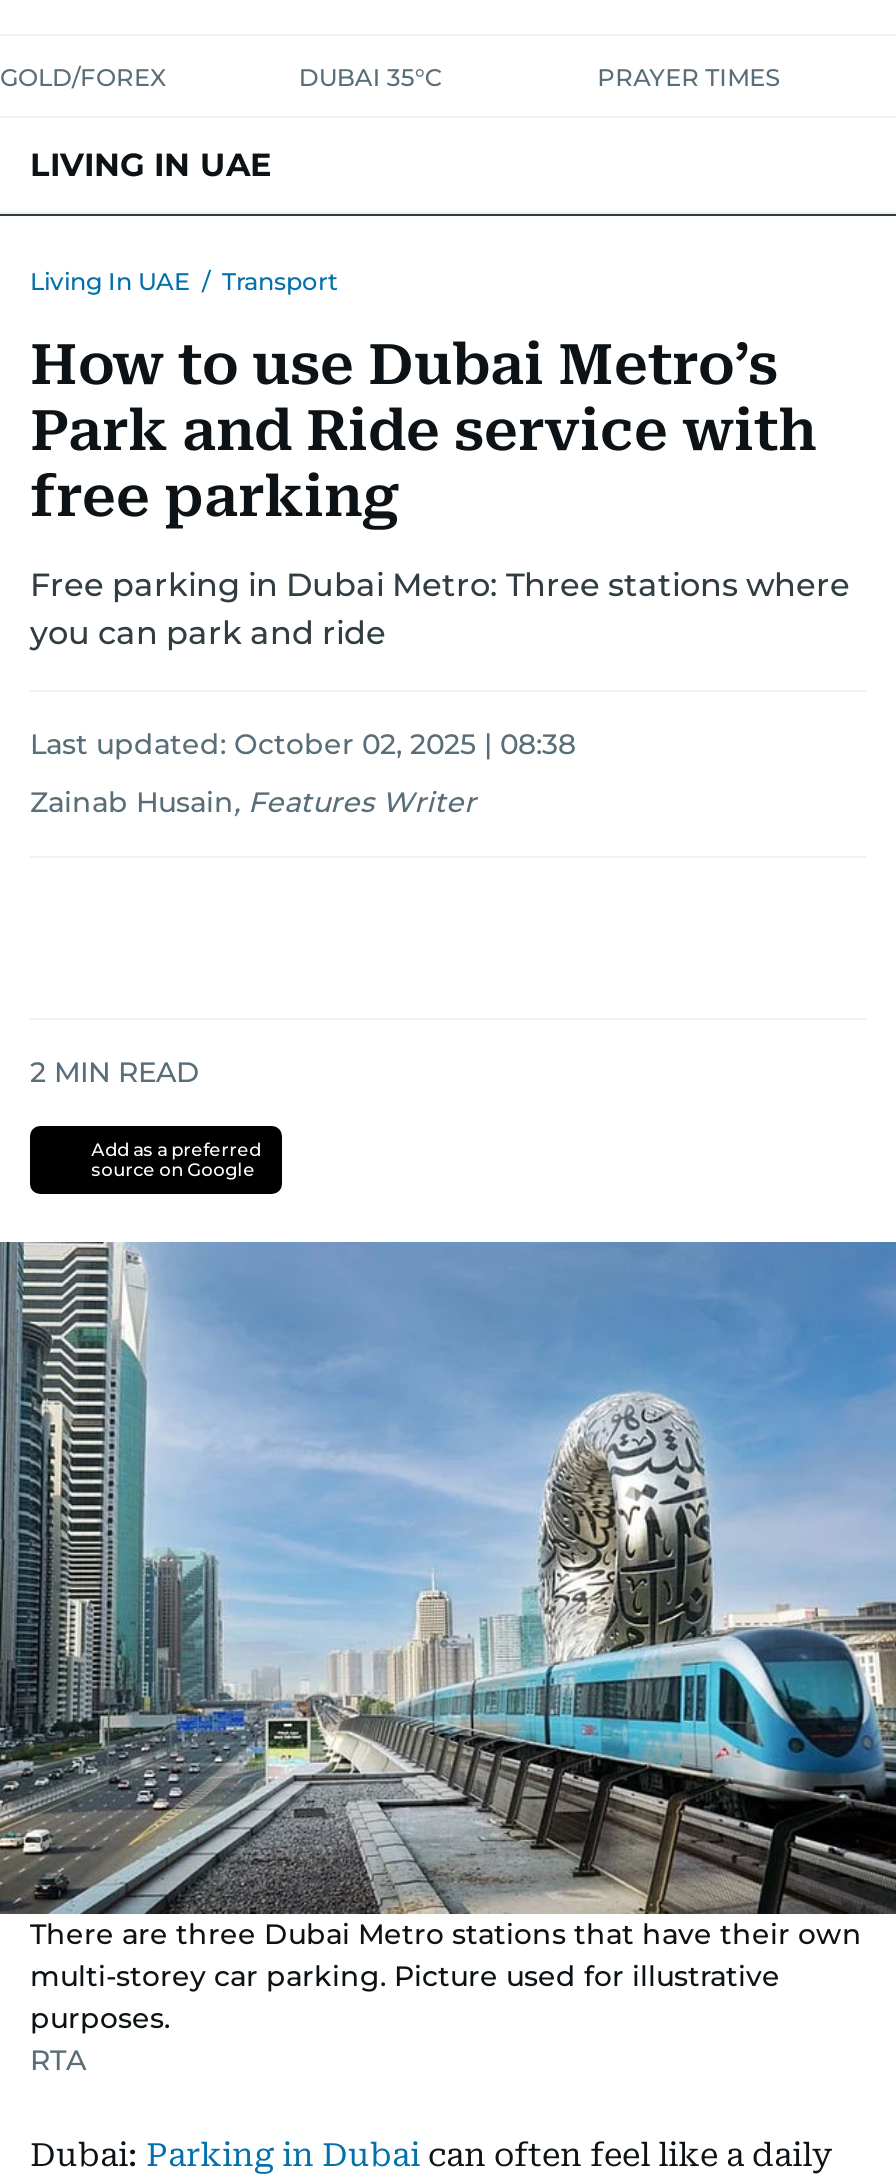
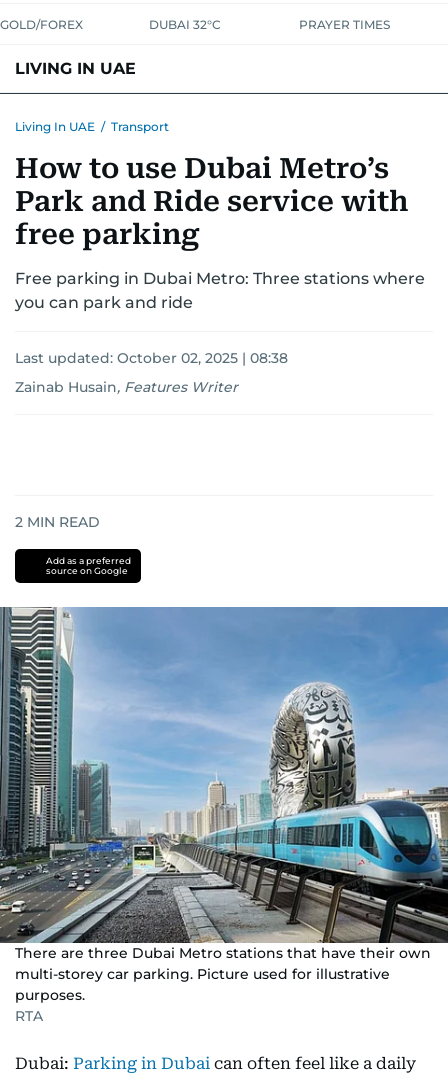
- DUBAI 35°C
+ DUBAI 32°C
